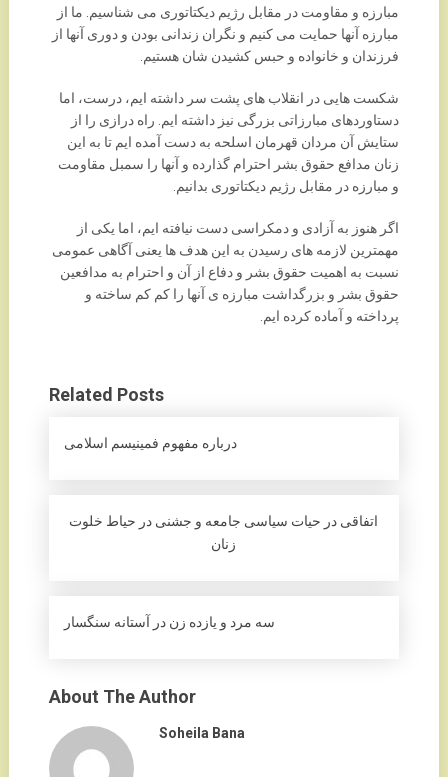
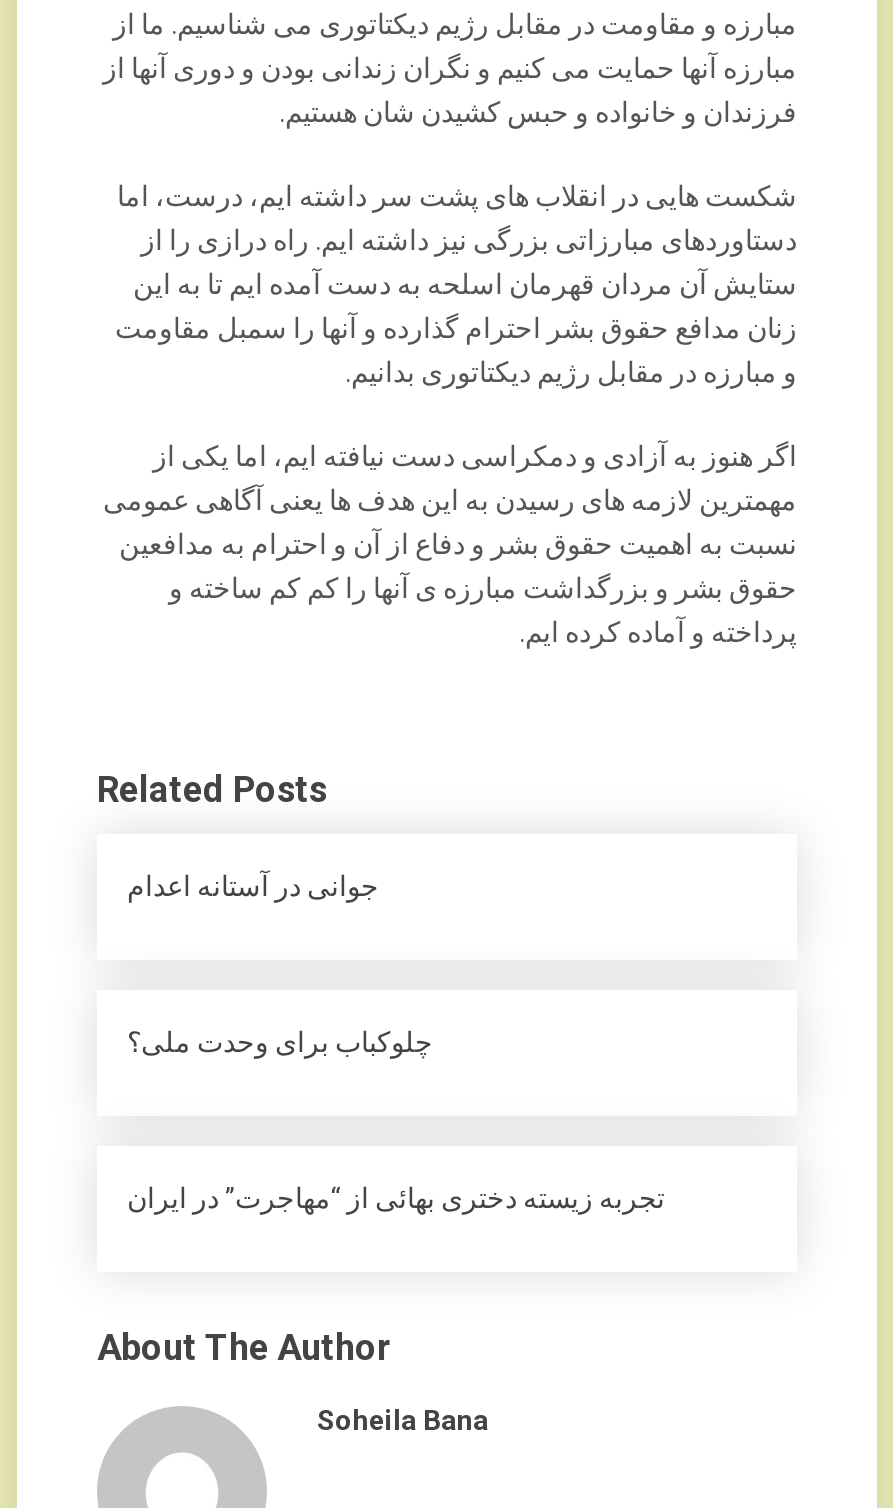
- درباره مفهوم فمینیسم اسلامی
+ جوانی در آستانه اعدام

- اتفاقی در حيات سياسی جامعه و جشنی در حياط خلوت
- زنان
+ چلوکباب برای وحدت ملی؟

- سه مرد و یازده زن در آستانه سنگسار
+ تجربه زیسته دختری بهائی از “مهاجرت” در ایران
